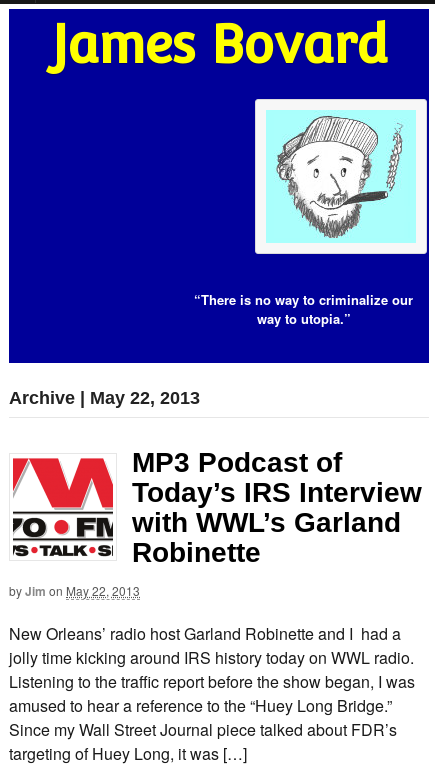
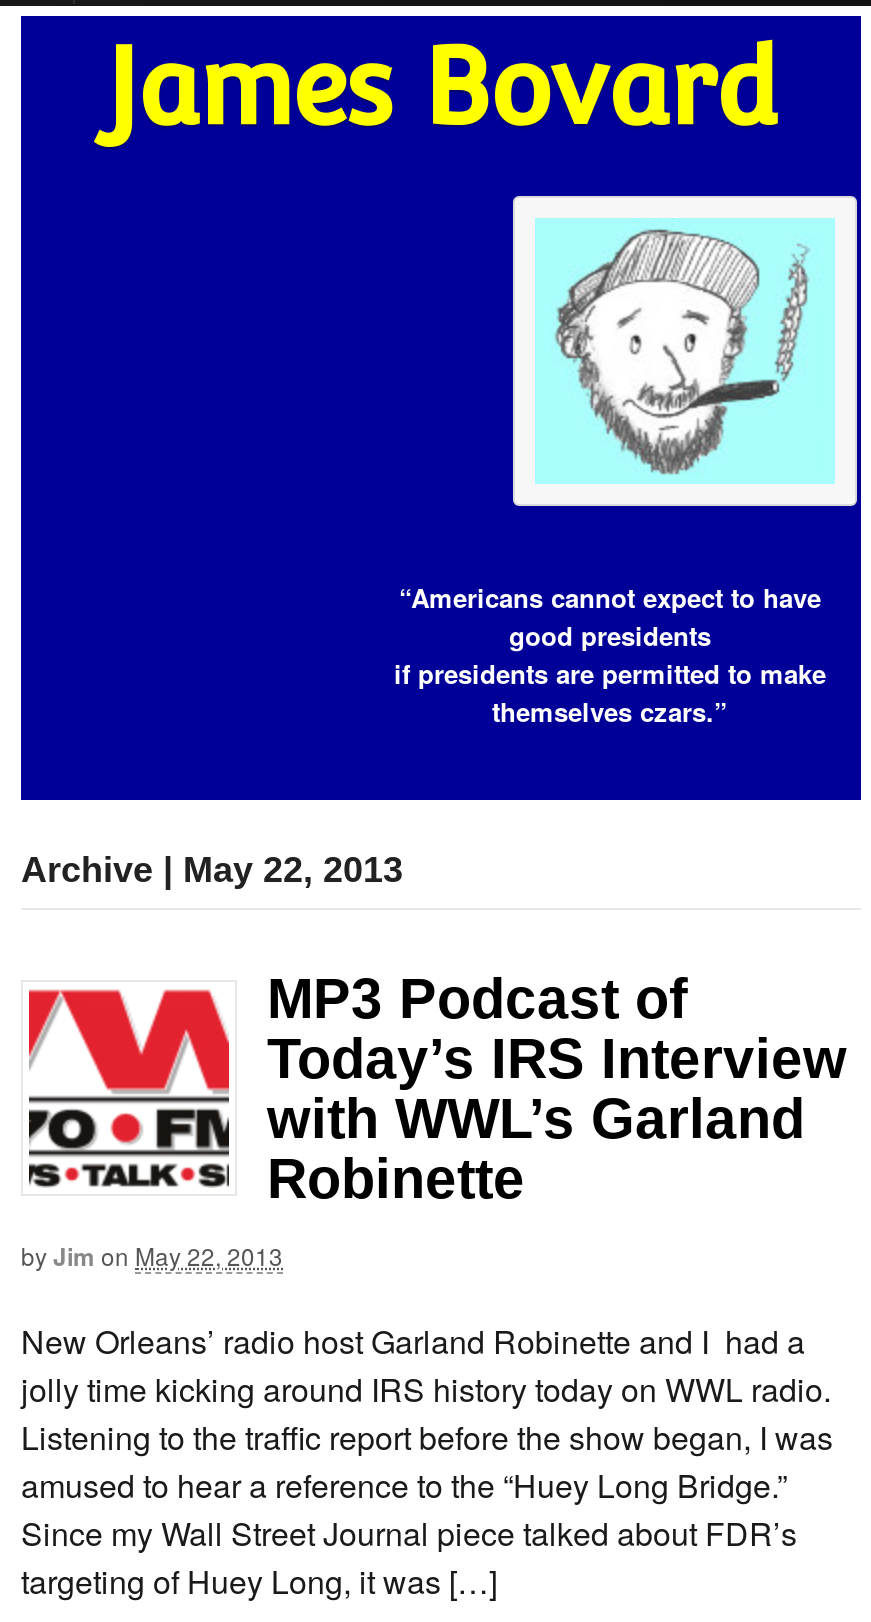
- “There is no way to criminalize our
- way to utopia.”
+ “Americans cannot expect to have
+ good presidents
+ if presidents are permitted to make
+ themselves czars.”
